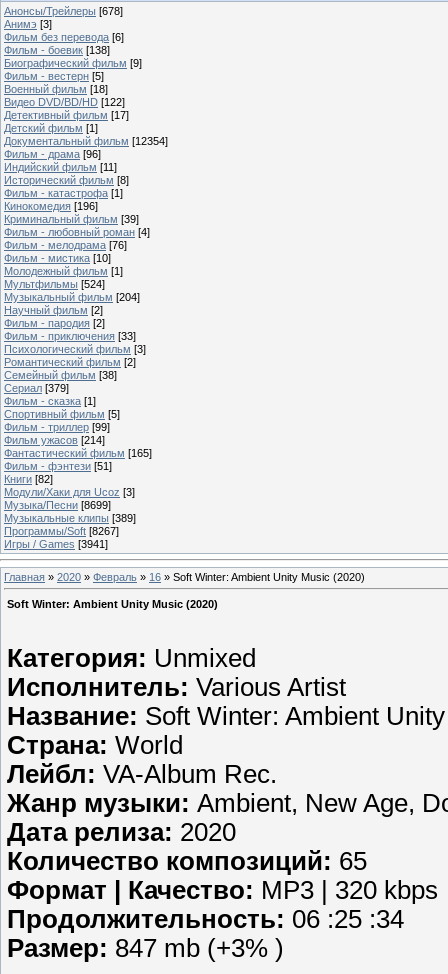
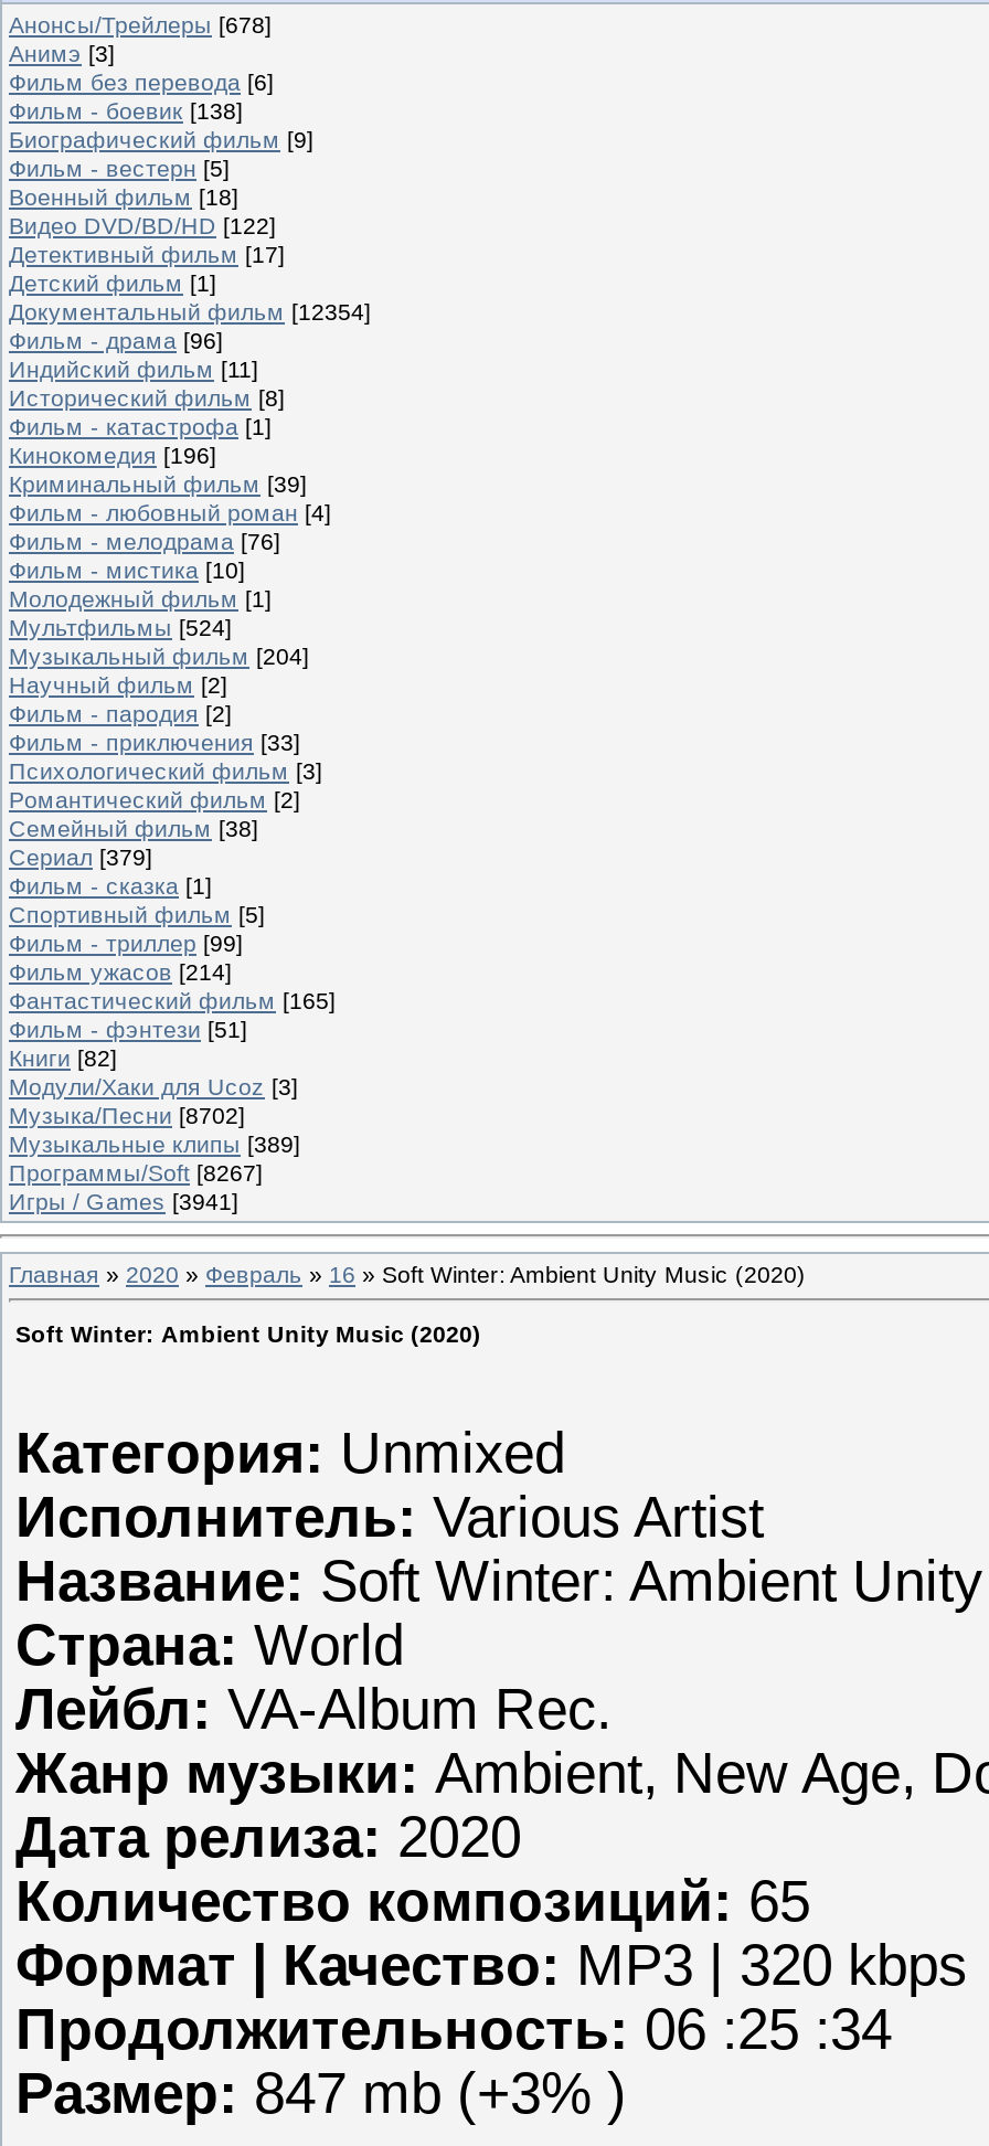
- Музыка/Песни [8699]
+ Музыка/Песни [8702]
